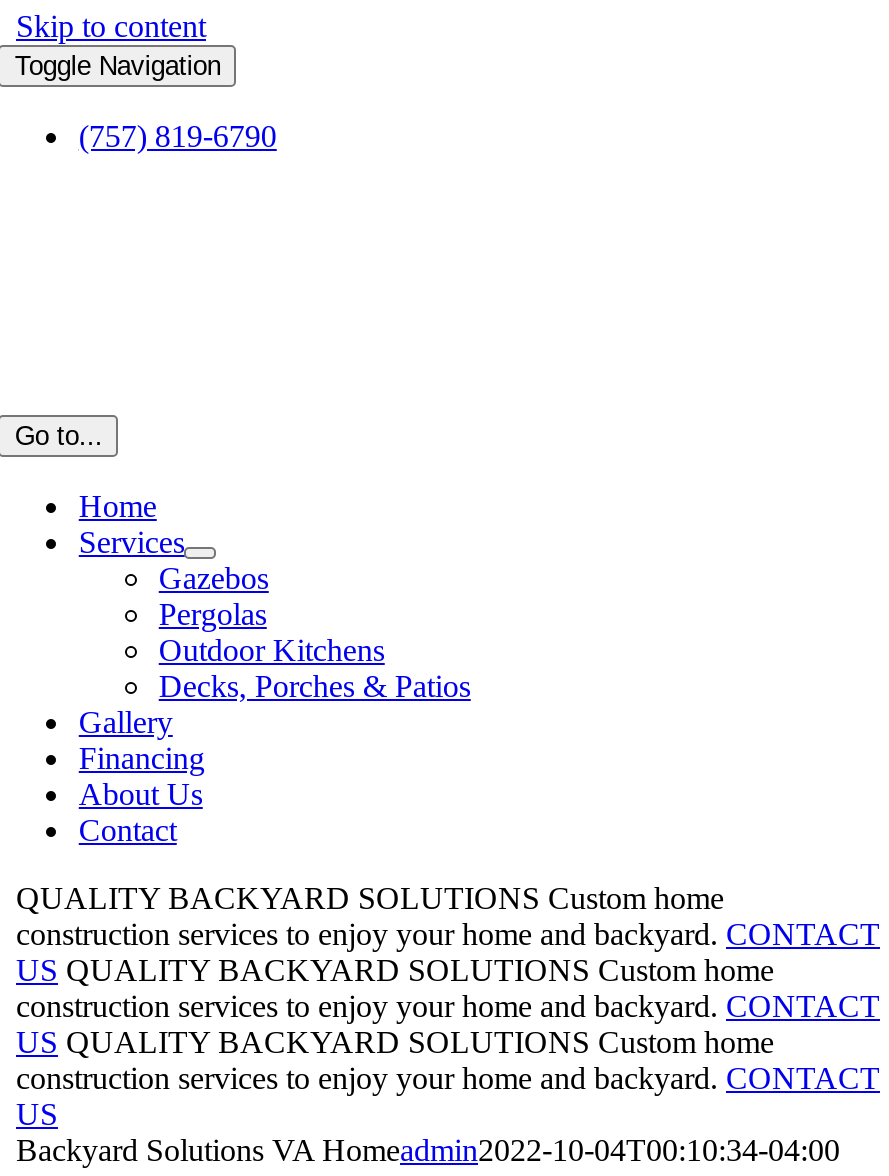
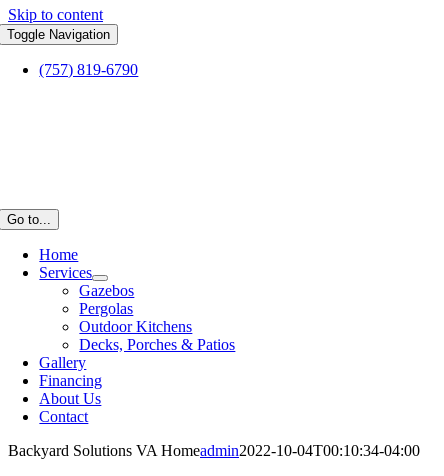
- QUALITY BACKYARD SOLUTIONS Custom home
- construction services to enjoy your home and backyard. CONTACT
- US QUALITY BACKYARD SOLUTIONS Custom home
- construction services to enjoy your home and backyard. CONTACT
- US QUALITY BACKYARD SOLUTIONS Custom home
- construction services to enjoy your home and backyard. CONTACT
- US
